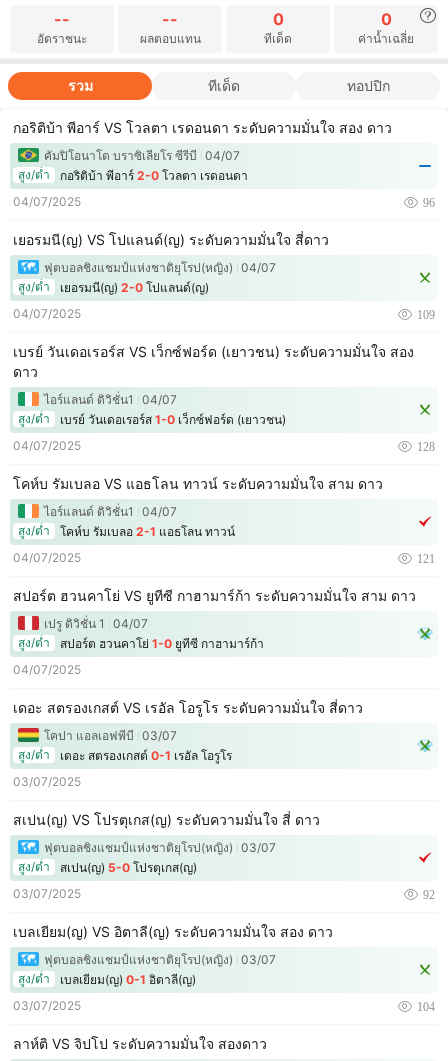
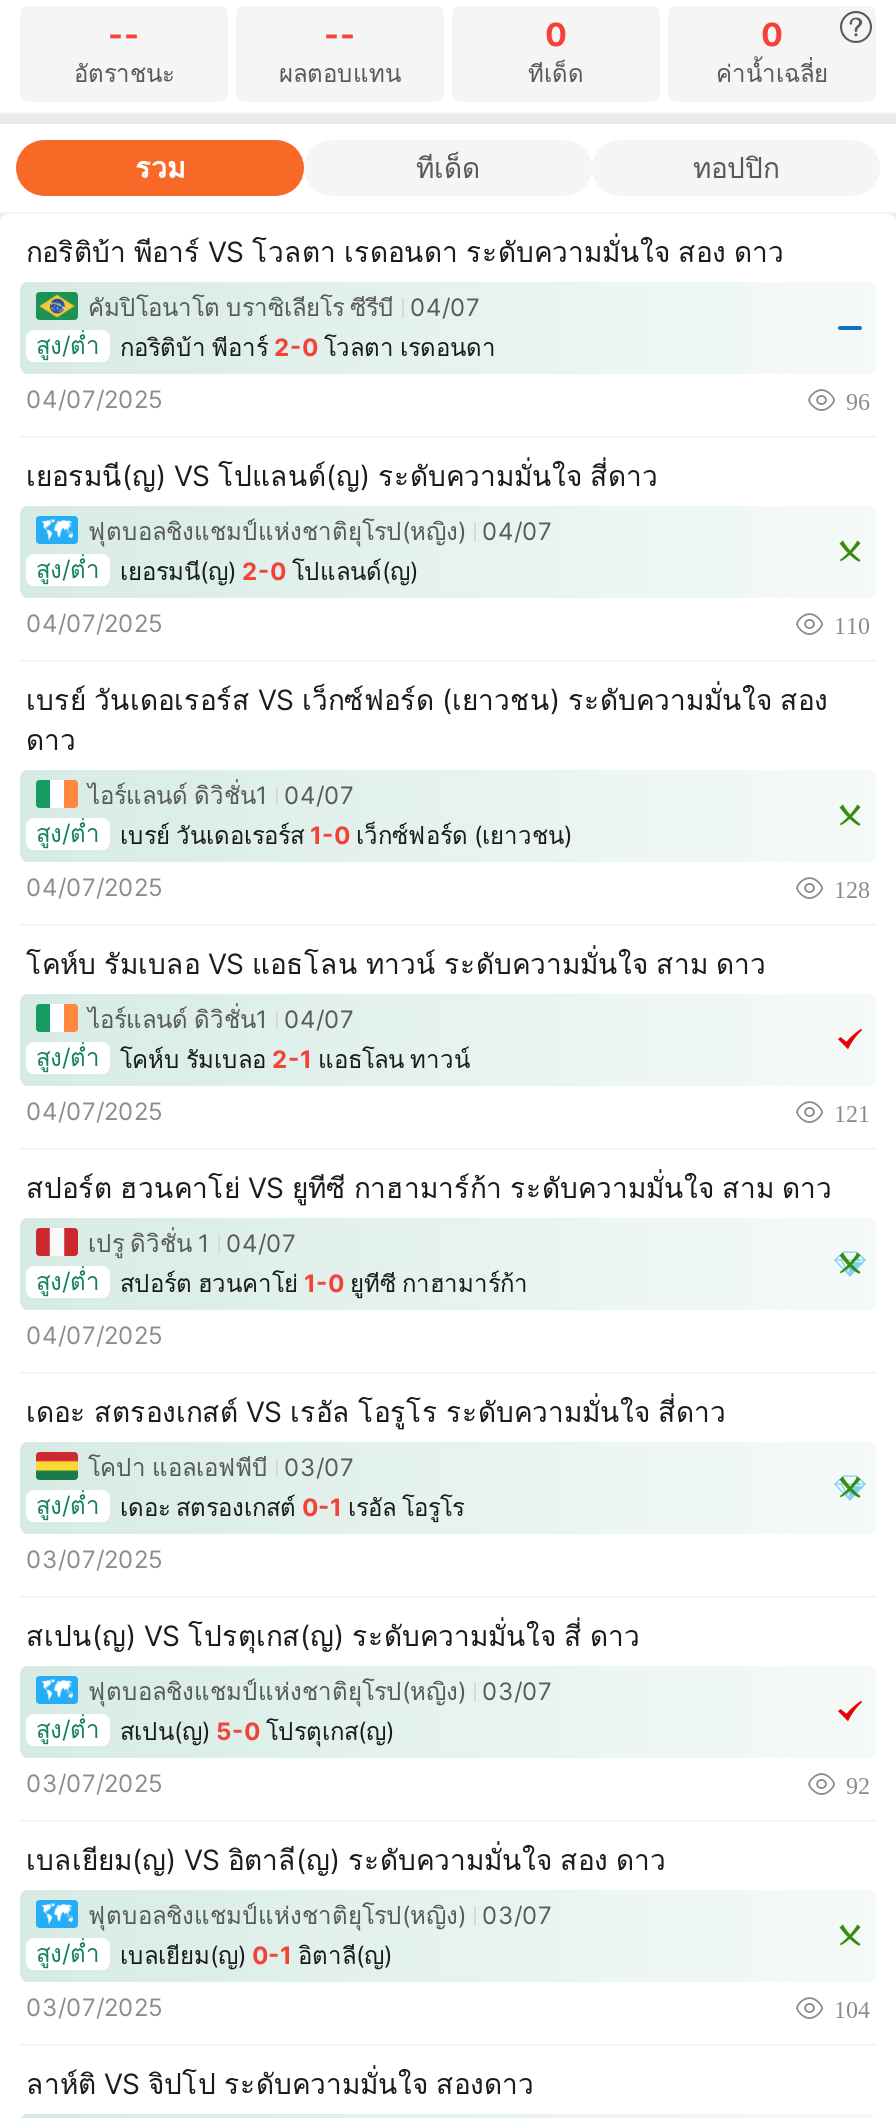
- 109
+ 110
